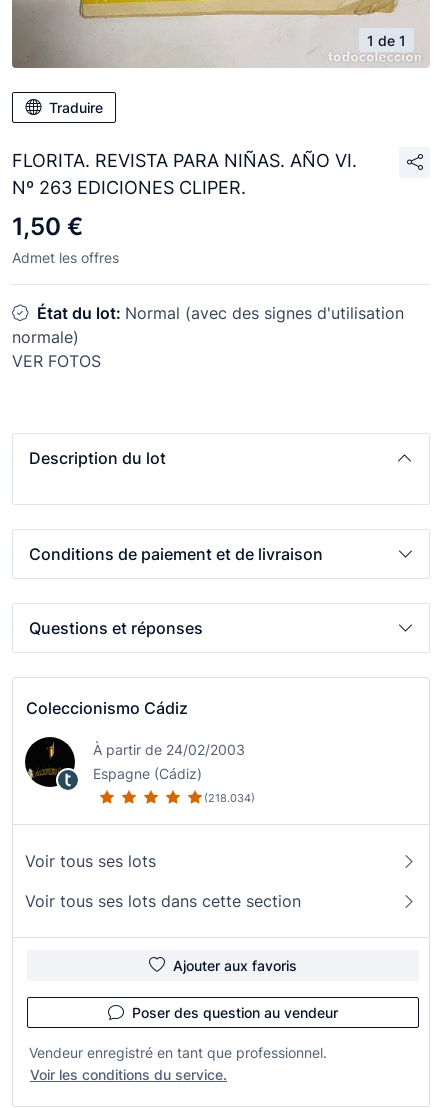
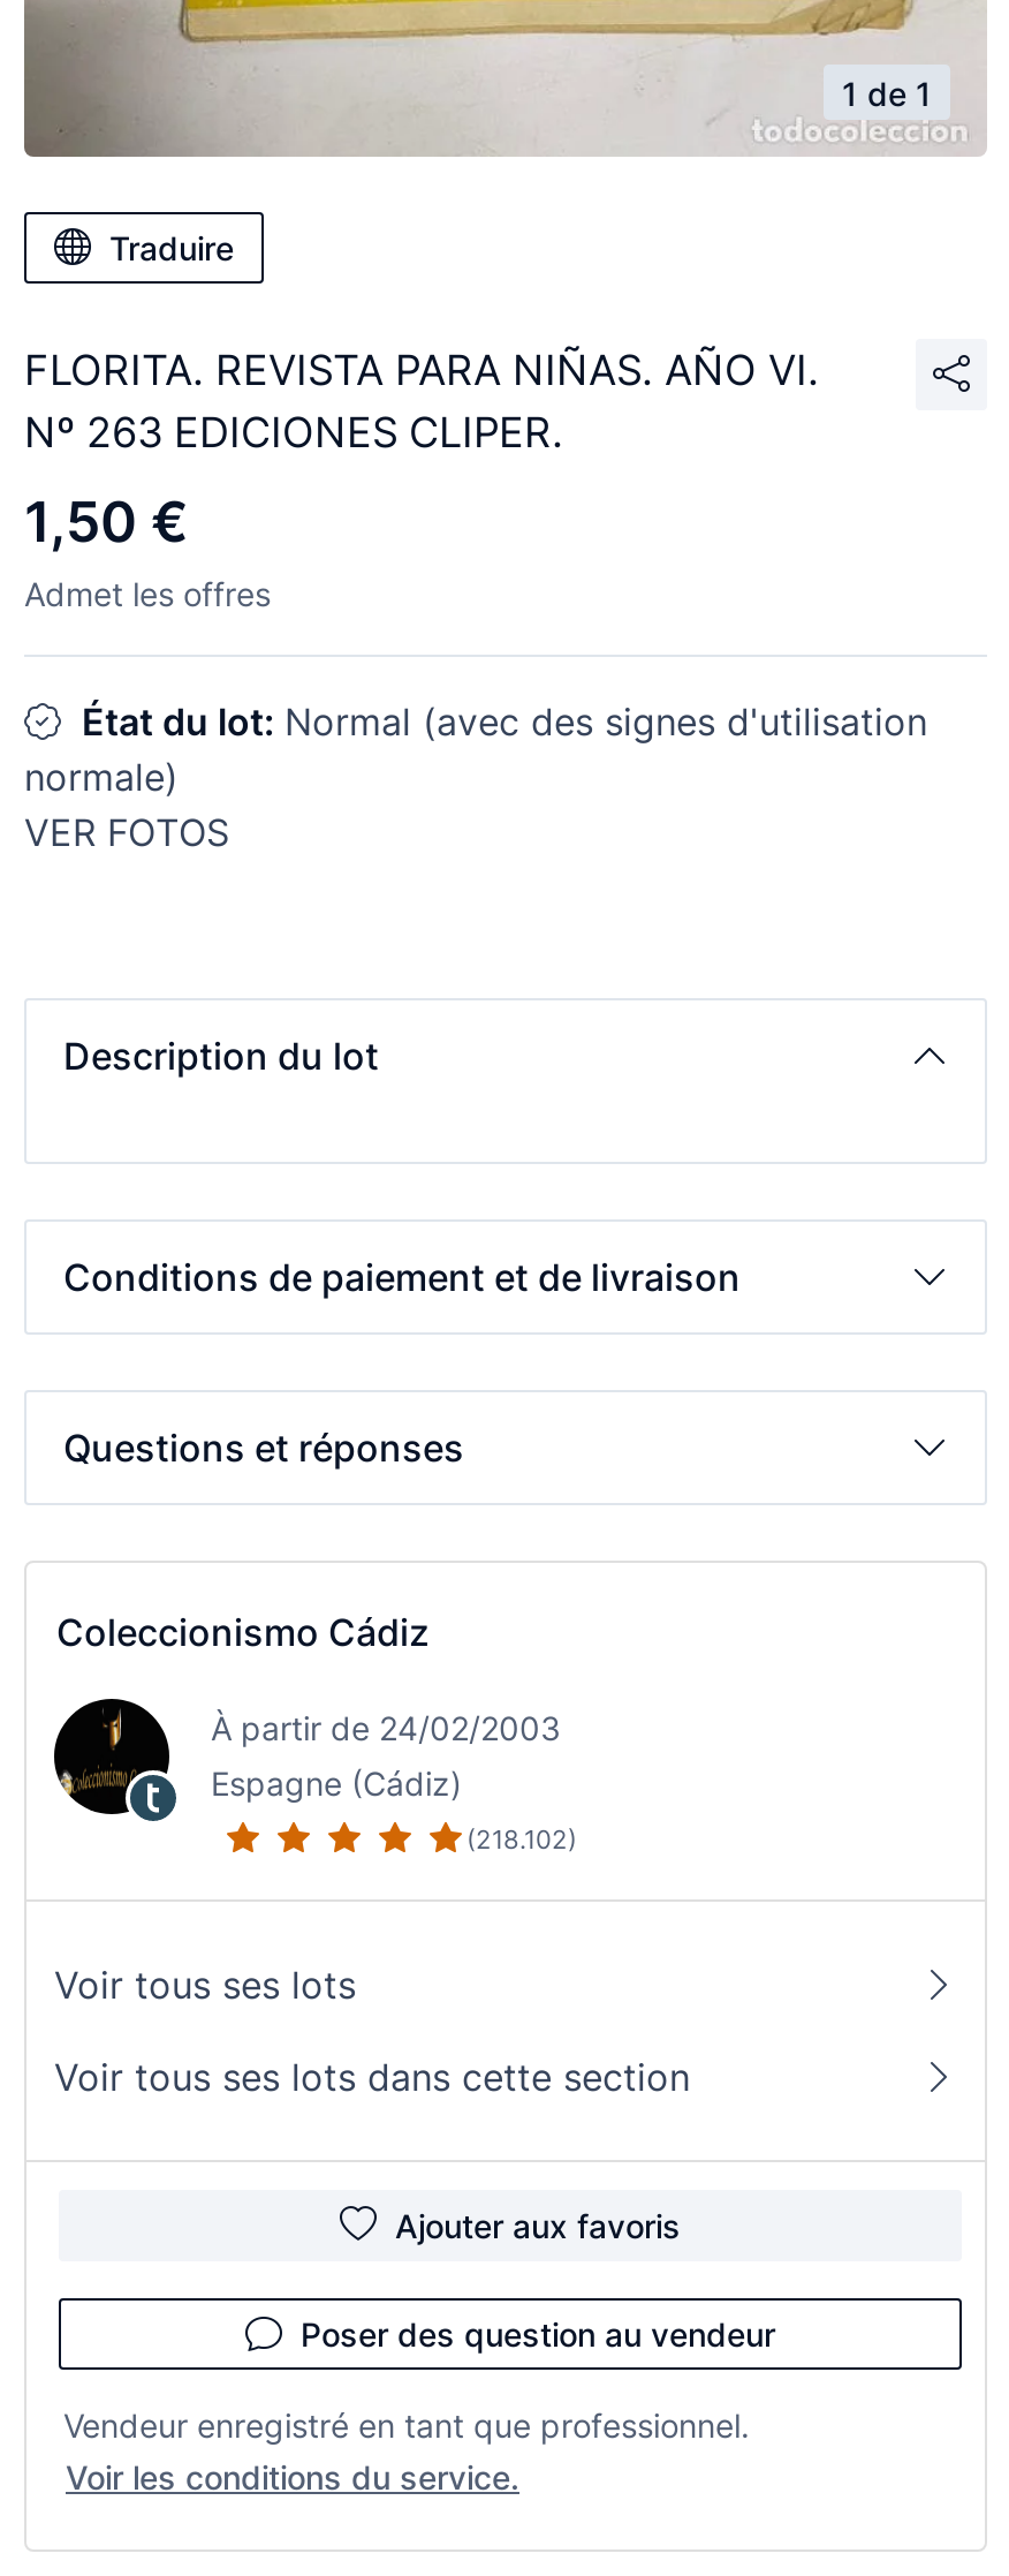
- (218.034)
+ (218.102)
